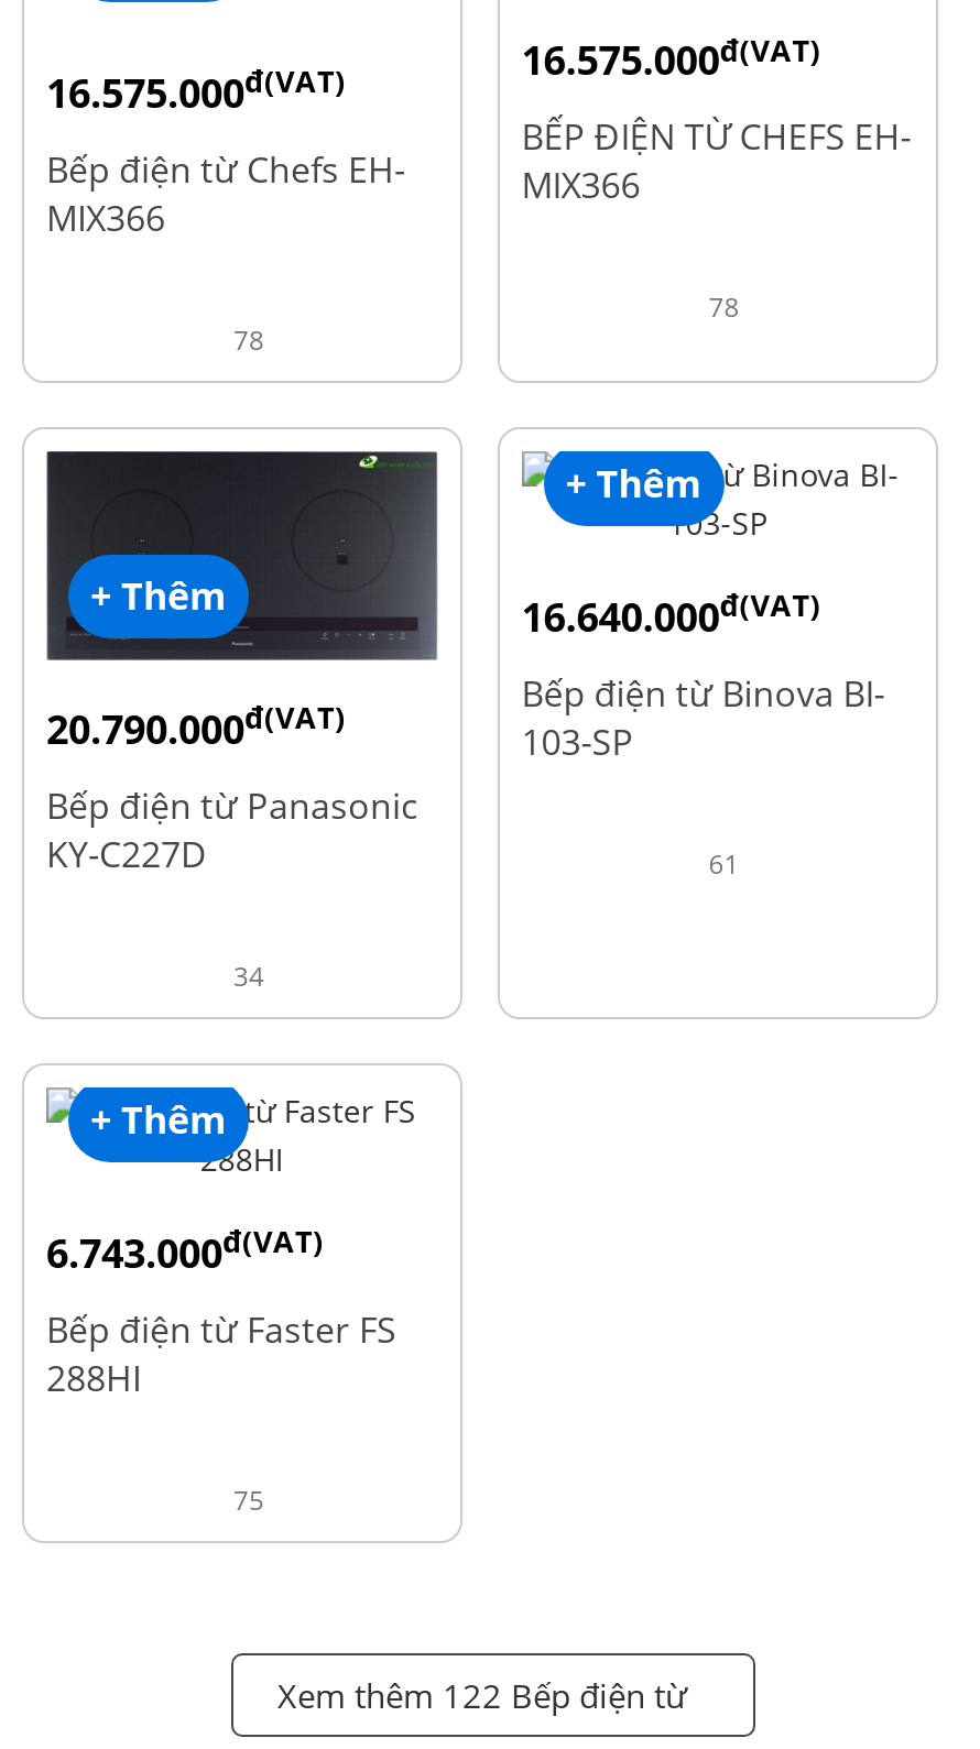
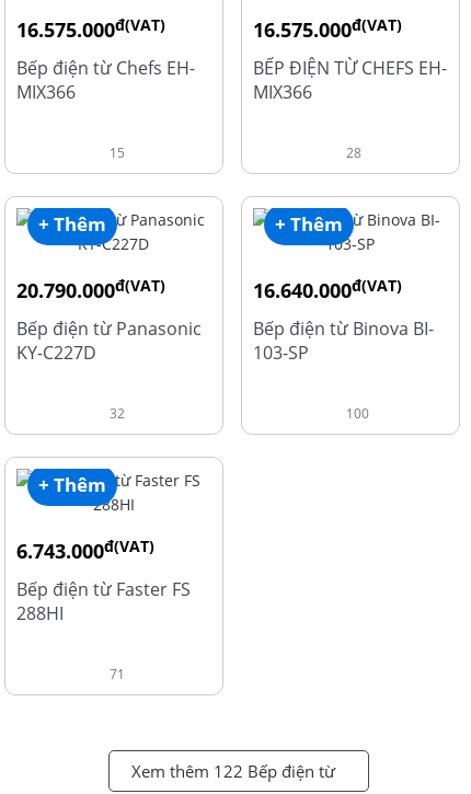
- 78
+ 28

- 78
+ 15

- [image]
+ [image]

- 61
+ 100

- 34
+ 32

- 75
+ 71
